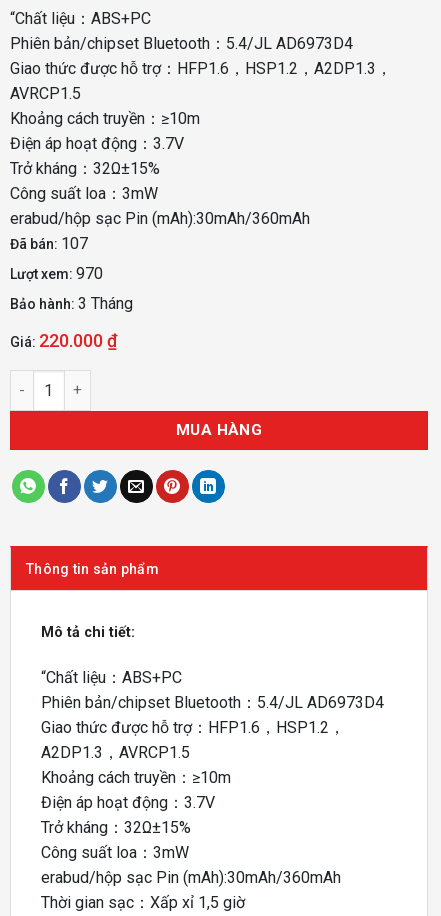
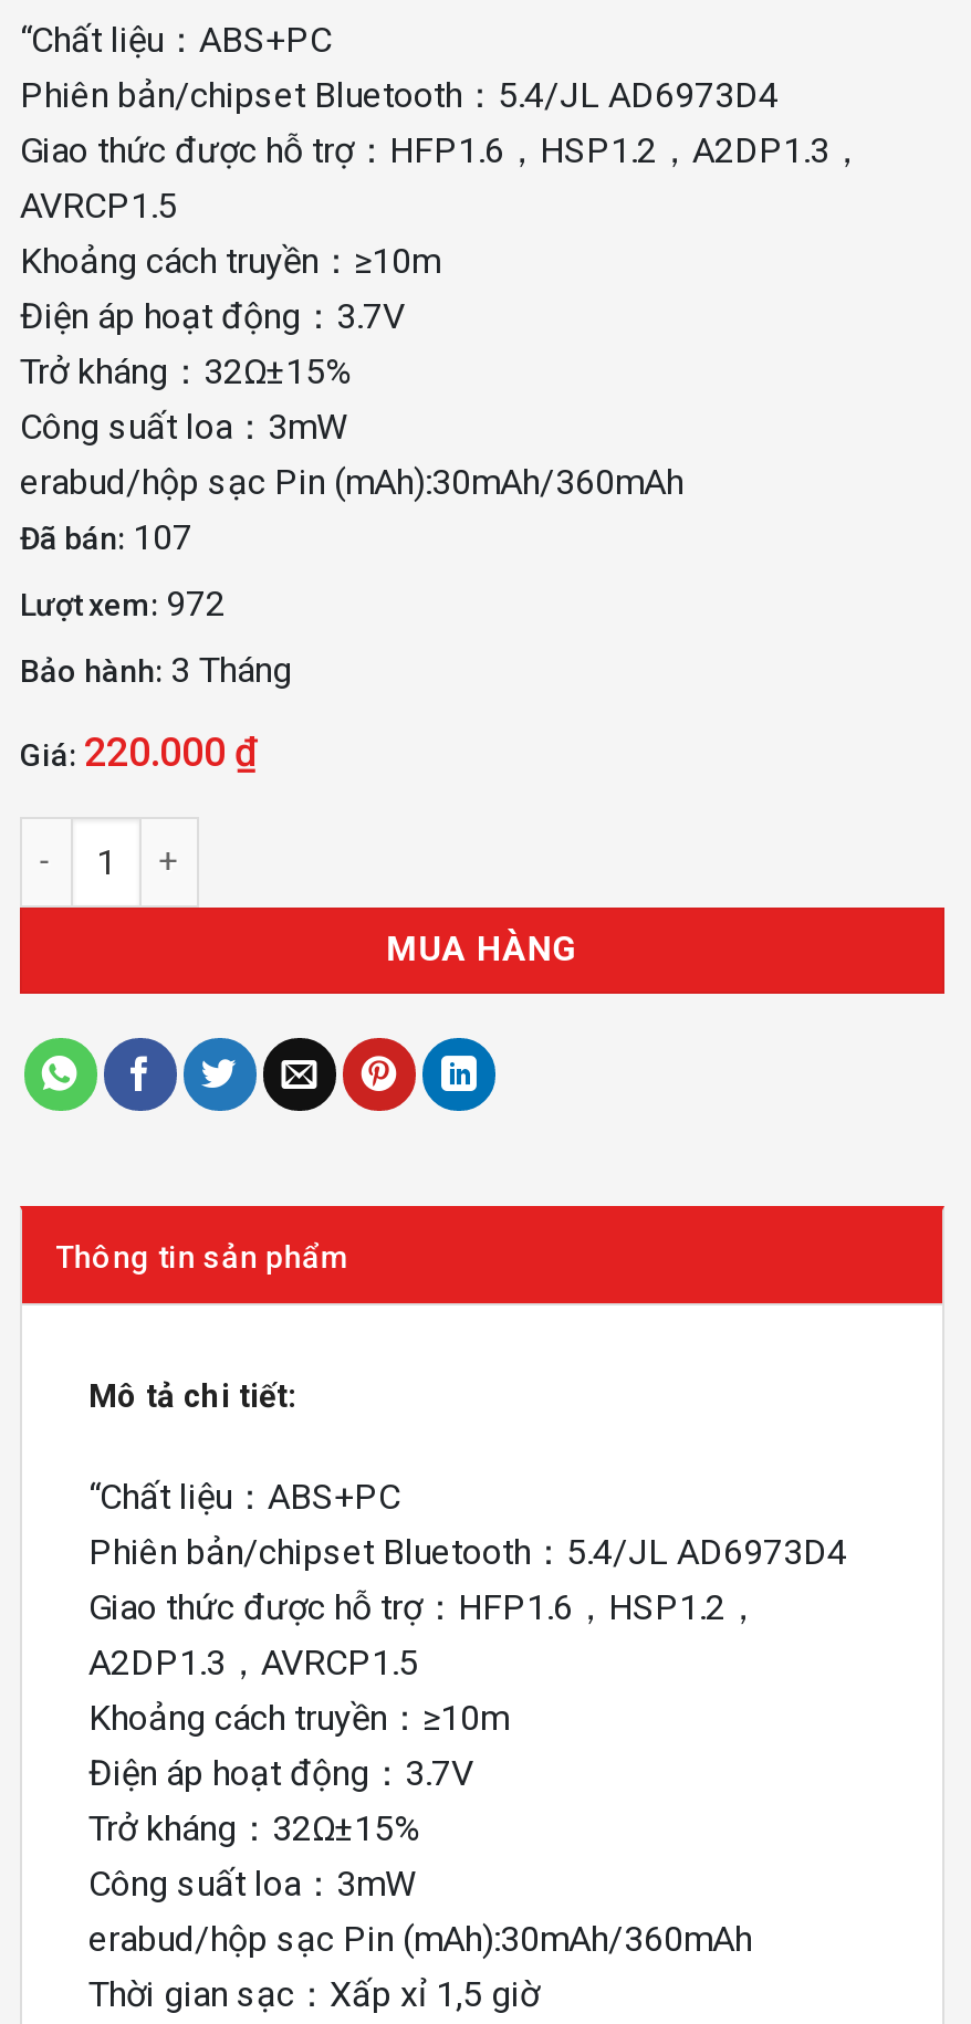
- Lượt xem: 970
+ Lượt xem: 972
